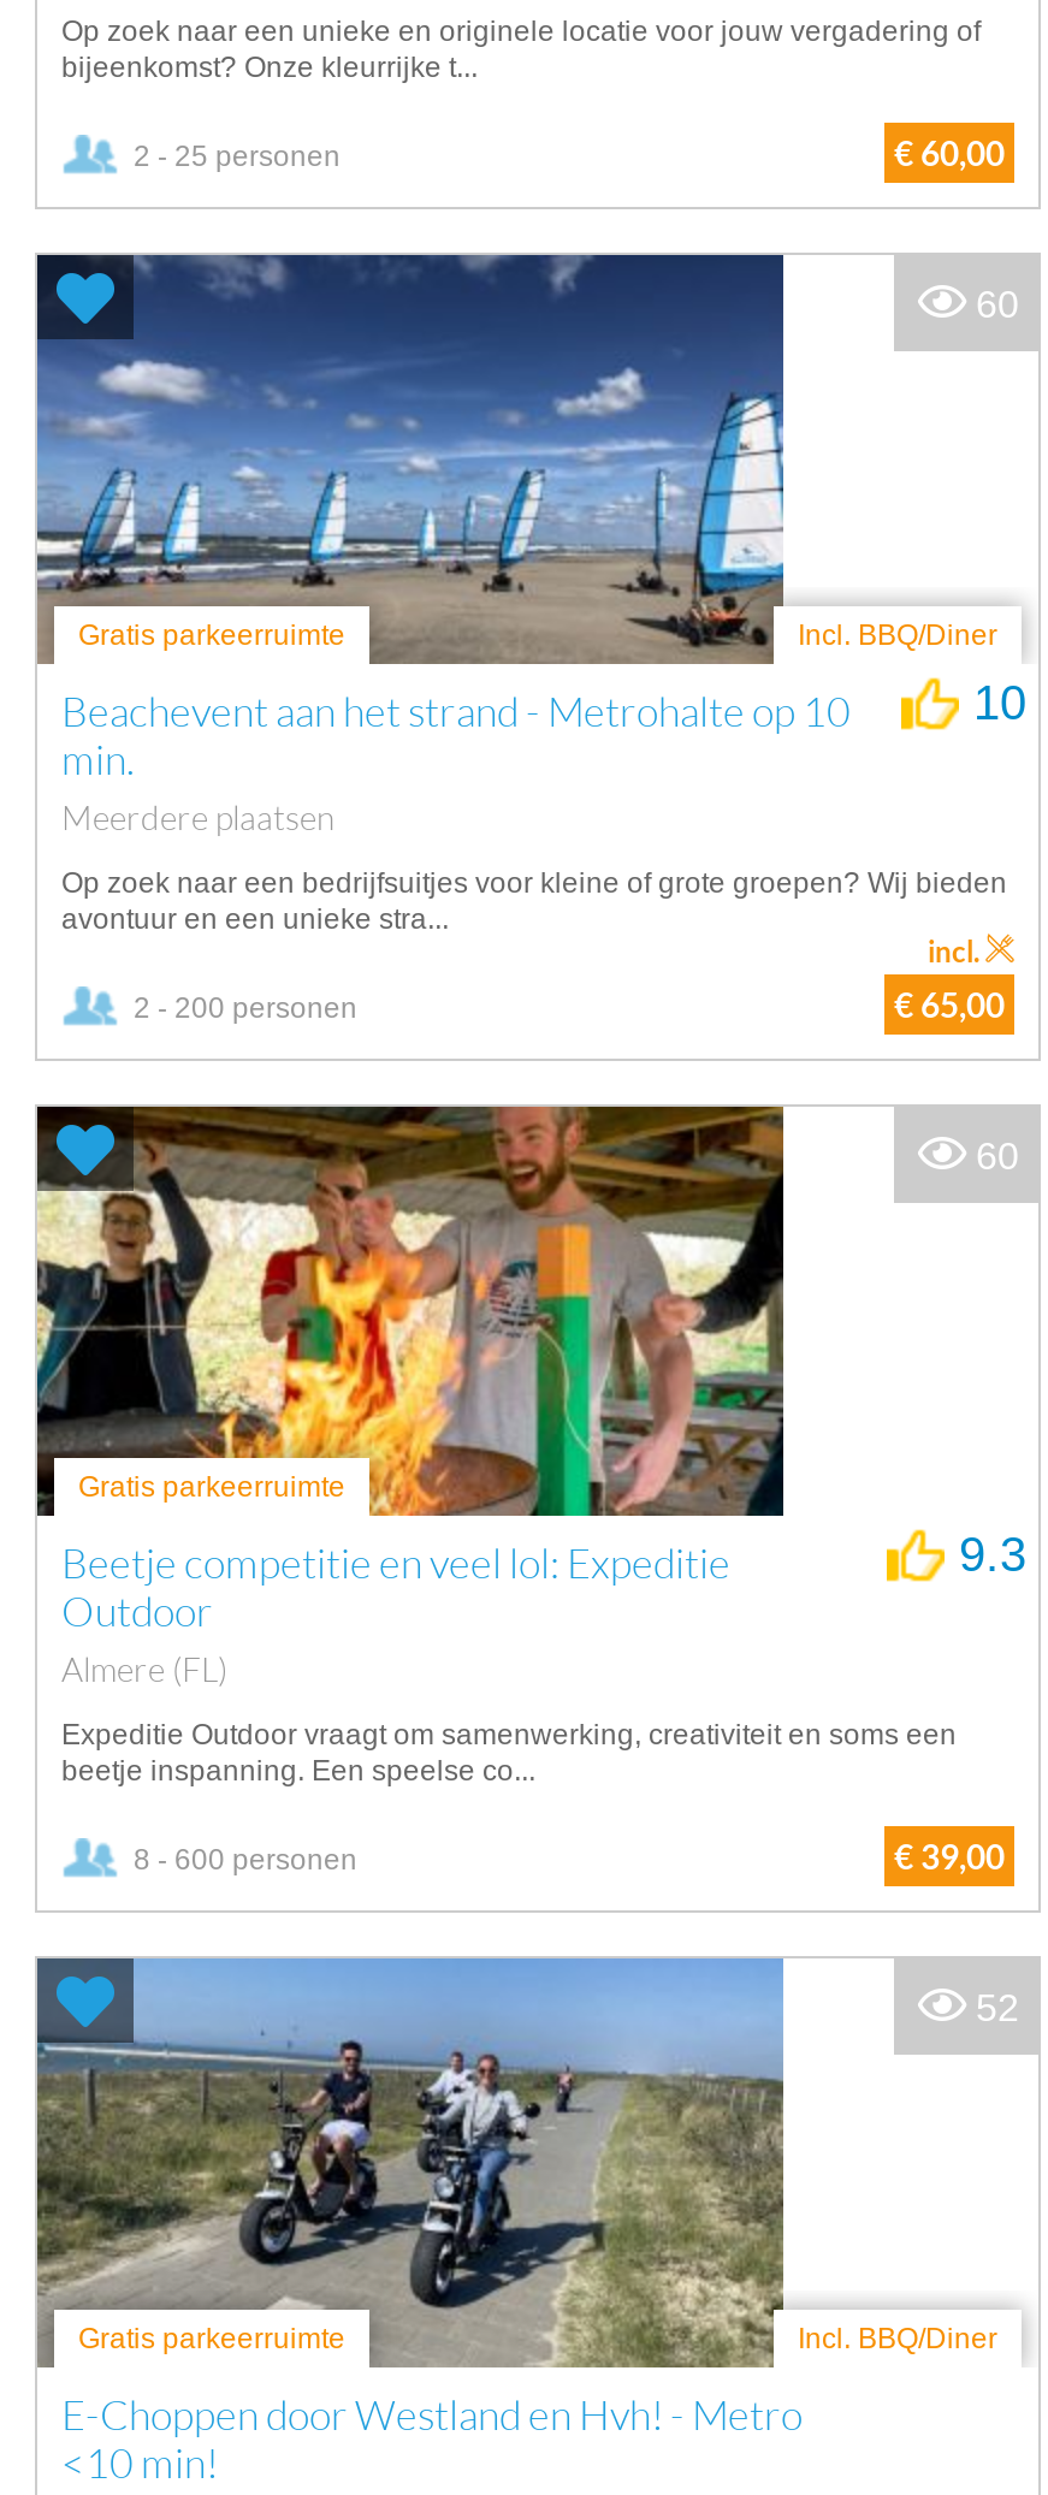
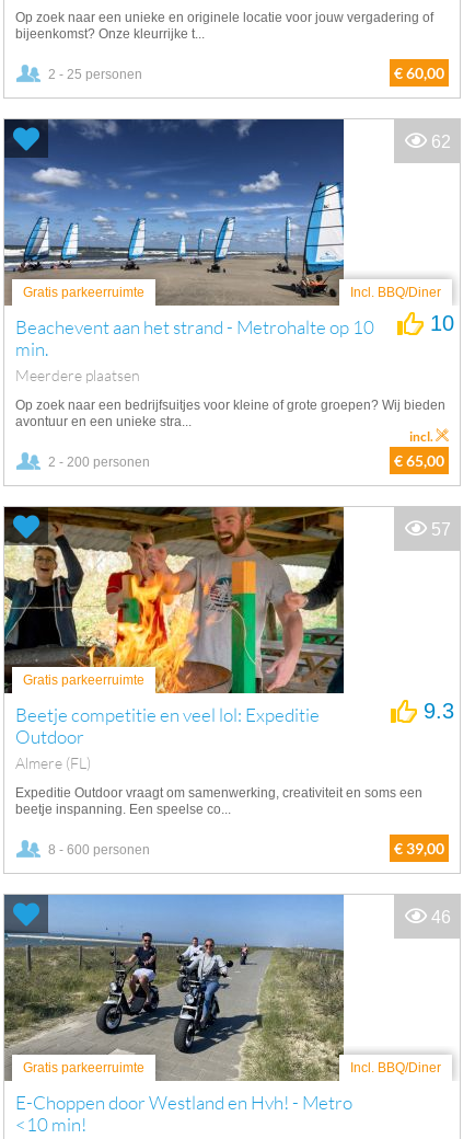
- 60
+ 62

- 60
+ 57

- 52
+ 46
